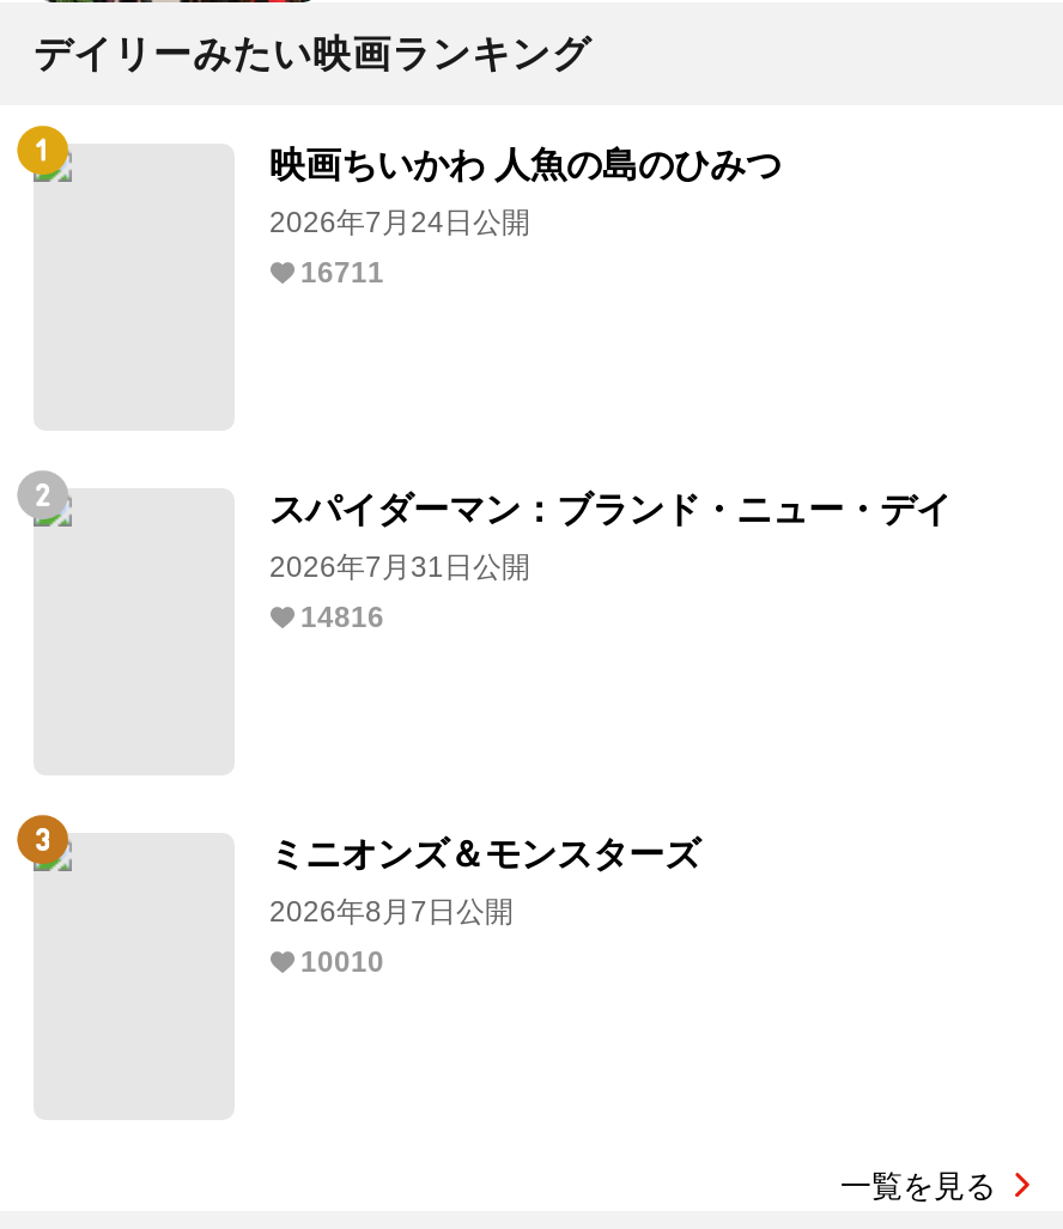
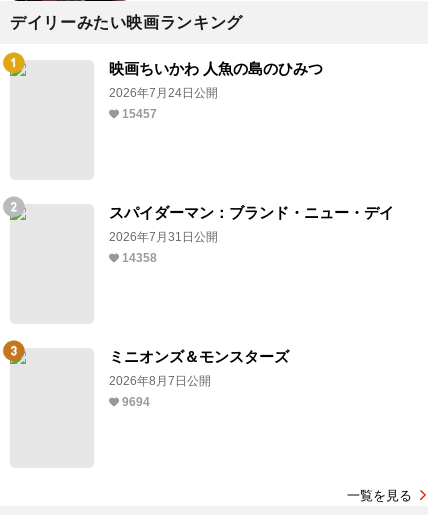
- 16711
+ 15457

- 14816
+ 14358

- 10010
+ 9694
